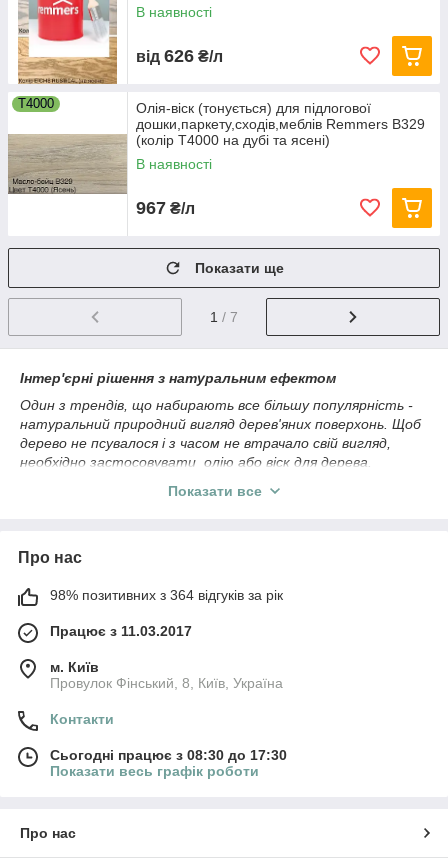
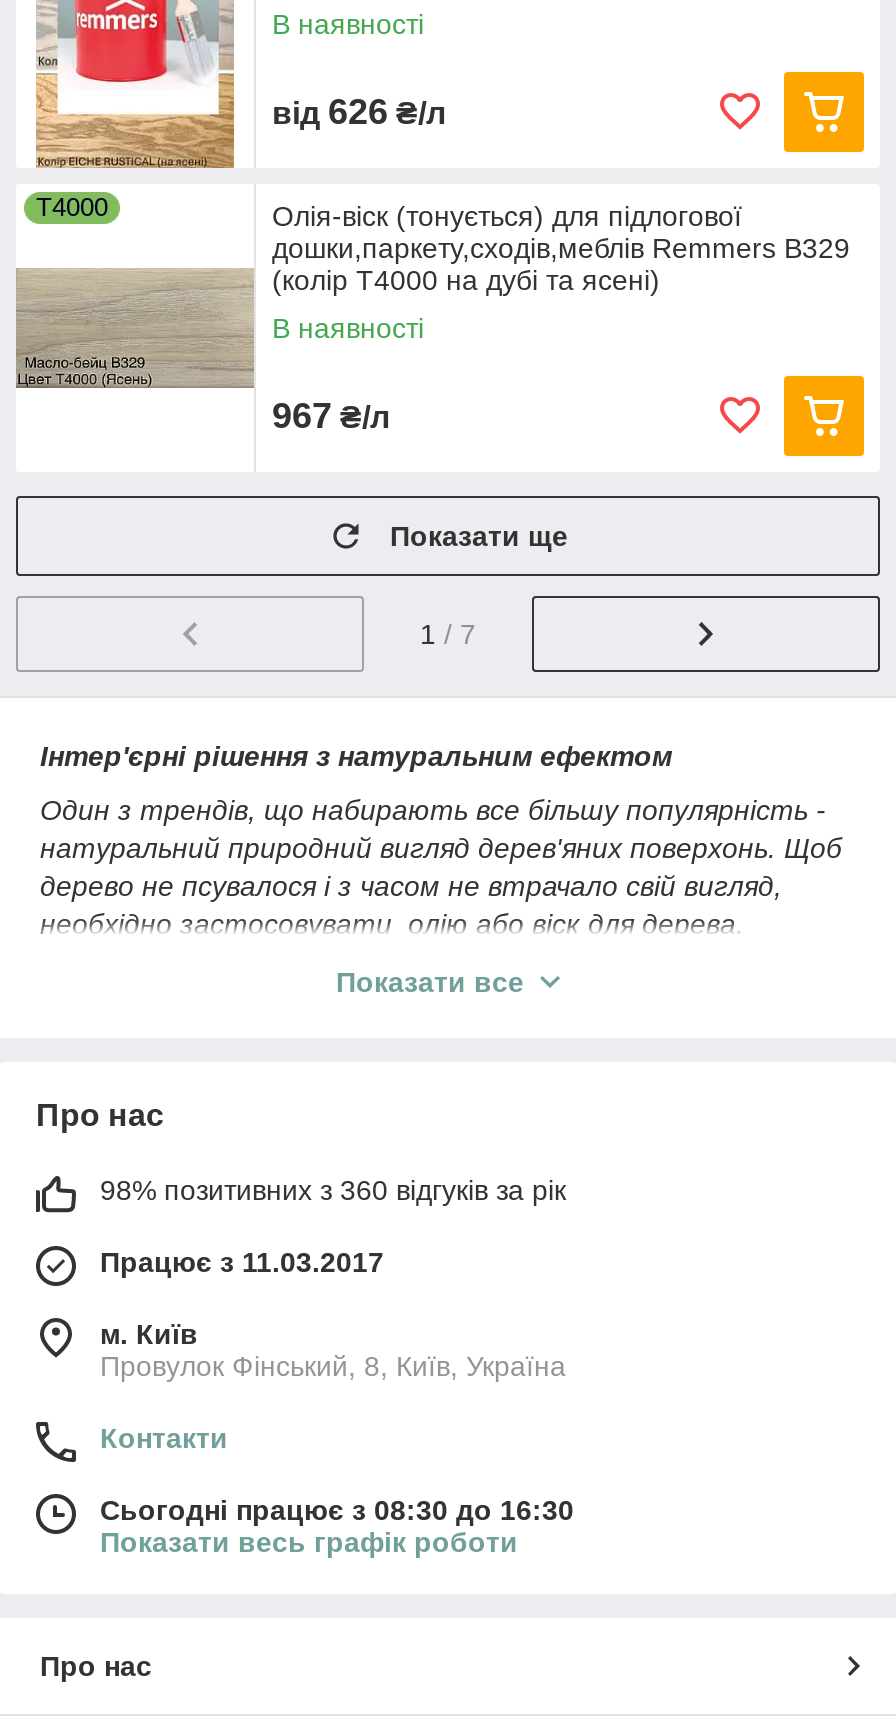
- 98% позитивних з 364 відгуків за рік
+ 98% позитивних з 360 відгуків за рік

- Сьогодні працює з 08:30 до 17:30
+ Сьогодні працює з 08:30 до 16:30
